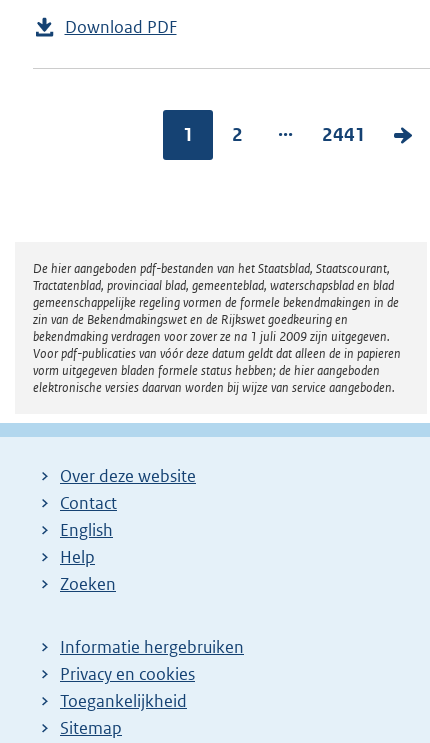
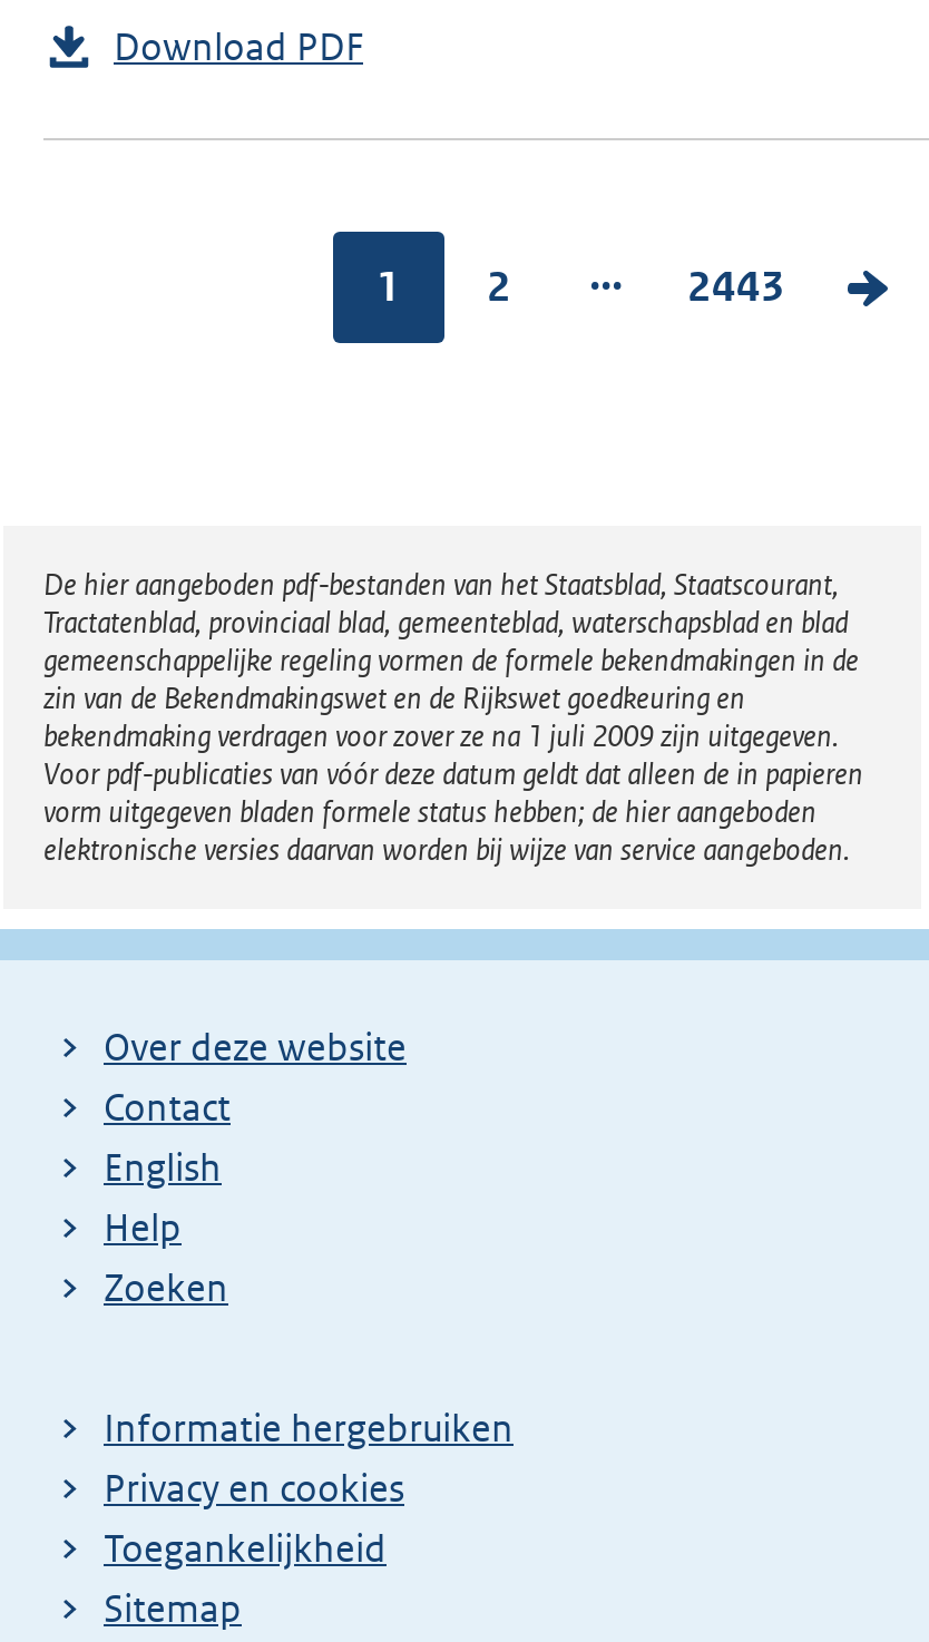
- 2441
+ 2443
